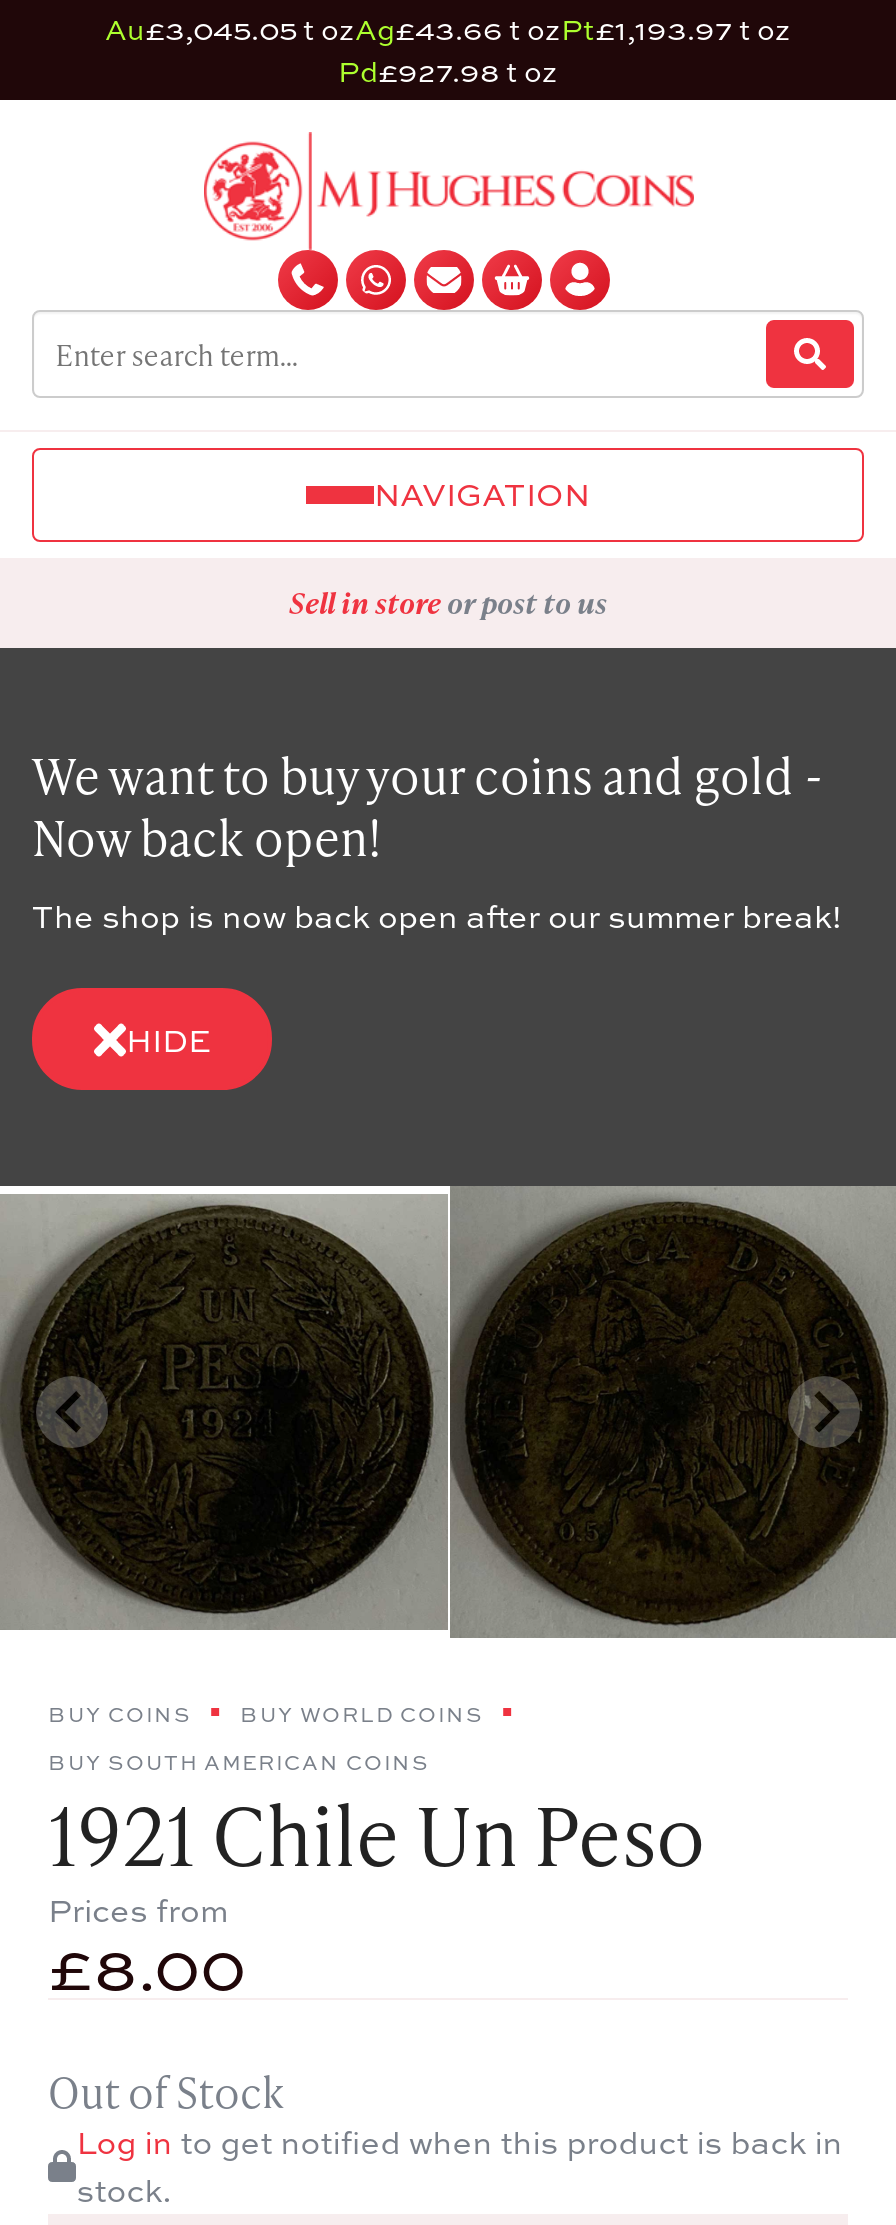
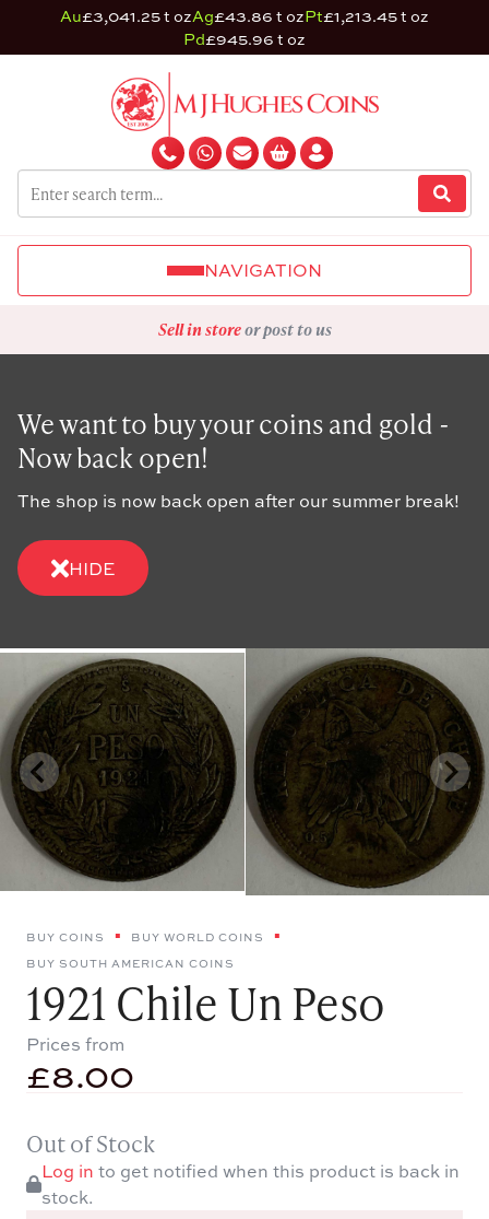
- Au£3,045.05 t ozAg£43.66 t ozPt£1,193.97 t oz
+ Au£3,041.25 t ozAg£43.86 t ozPt£1,213.45 t oz

- Pd£927.98 t oz
+ Pd£945.96 t oz
